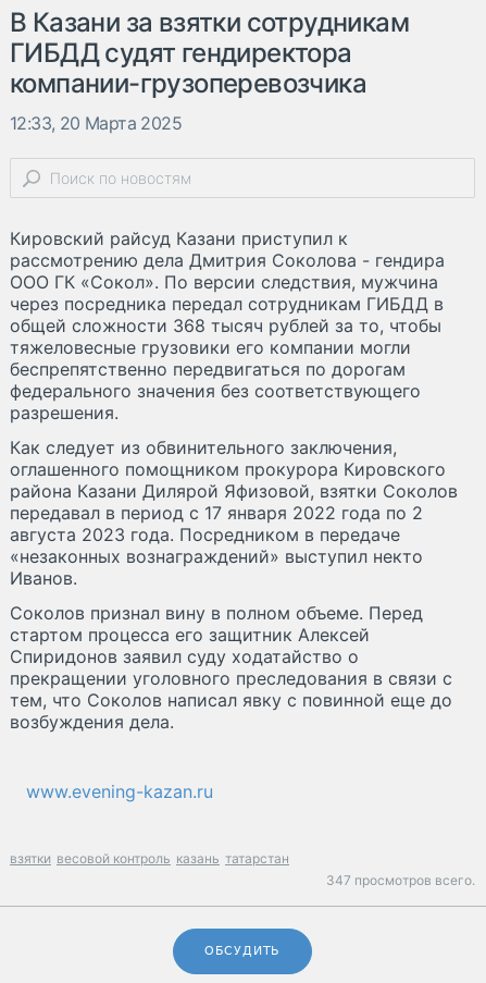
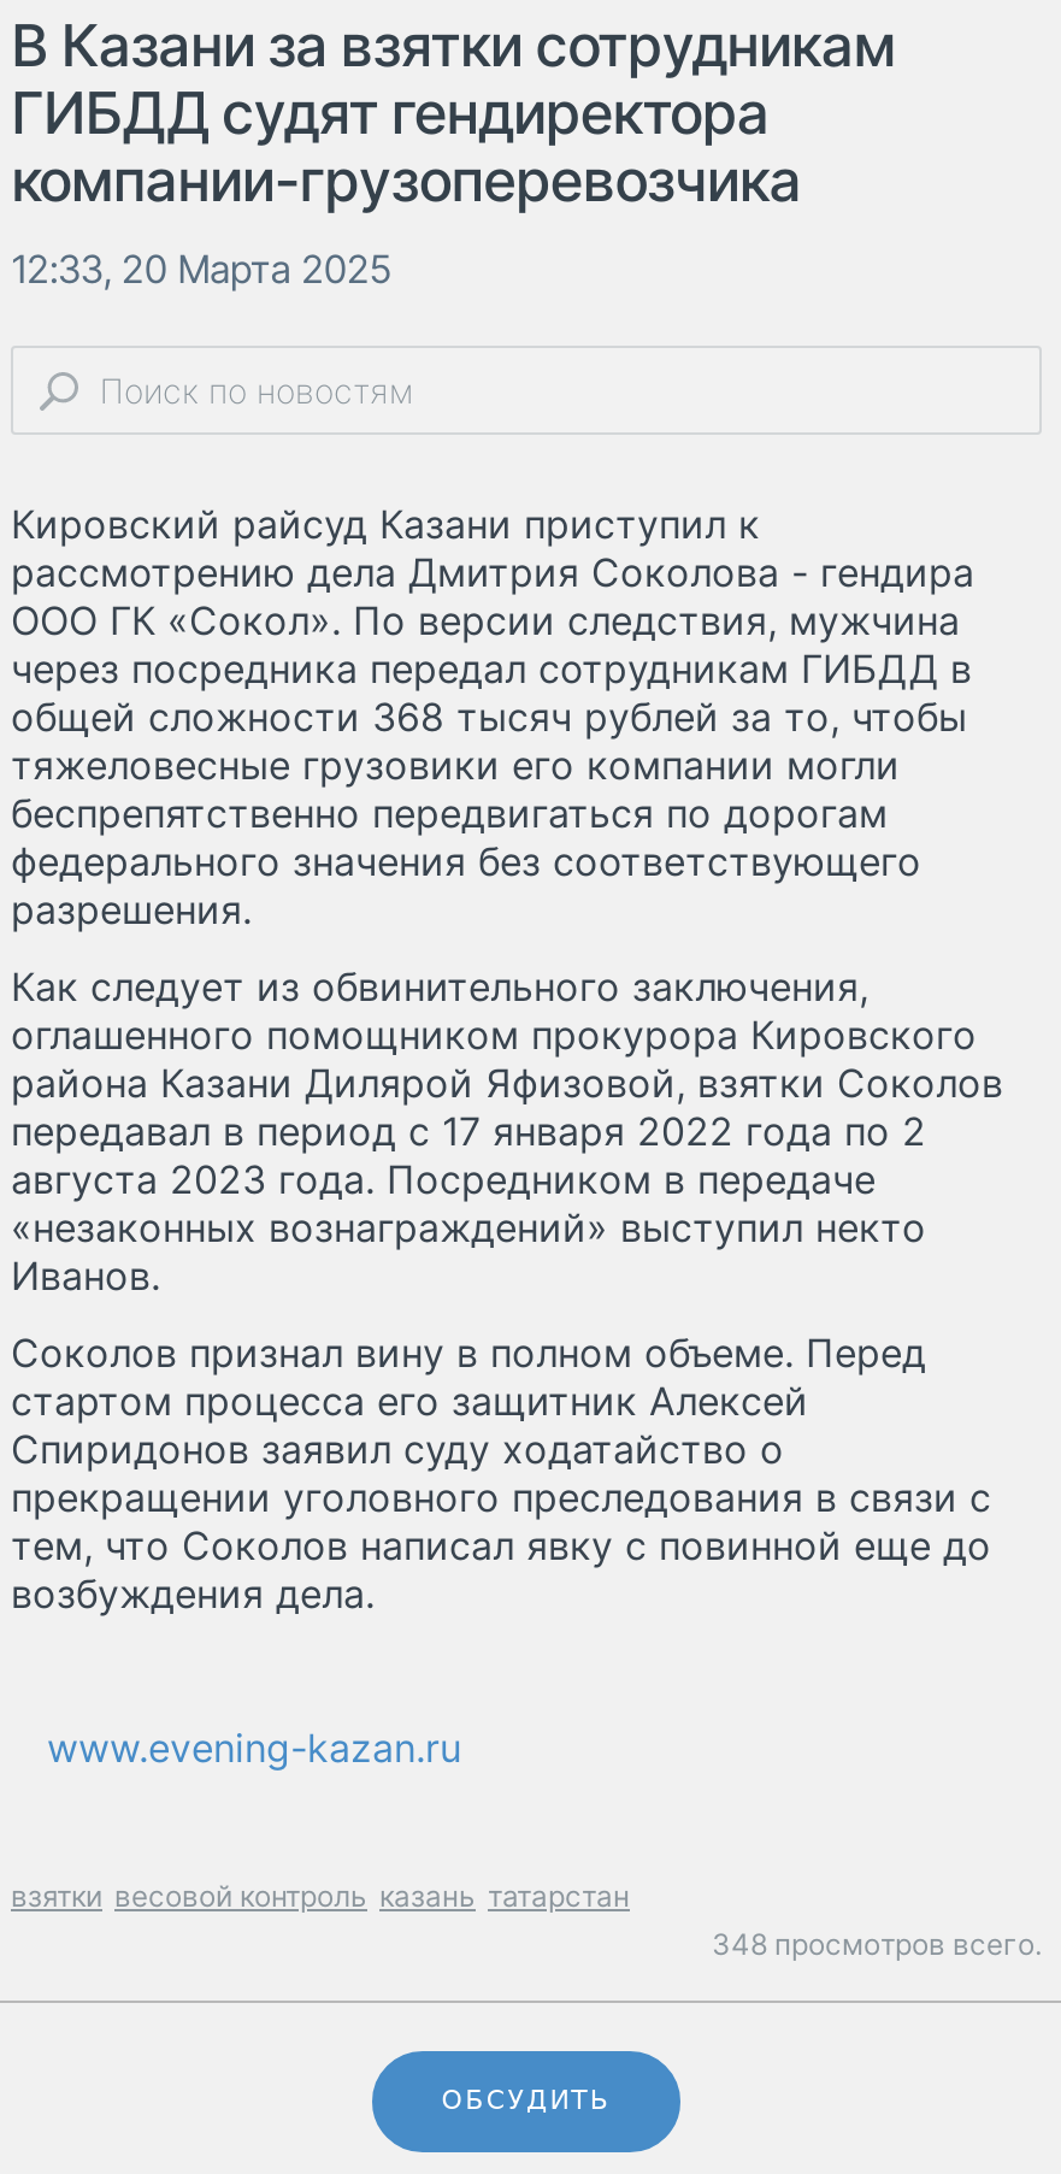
- 347 просмотров всего.
+ 348 просмотров всего.
